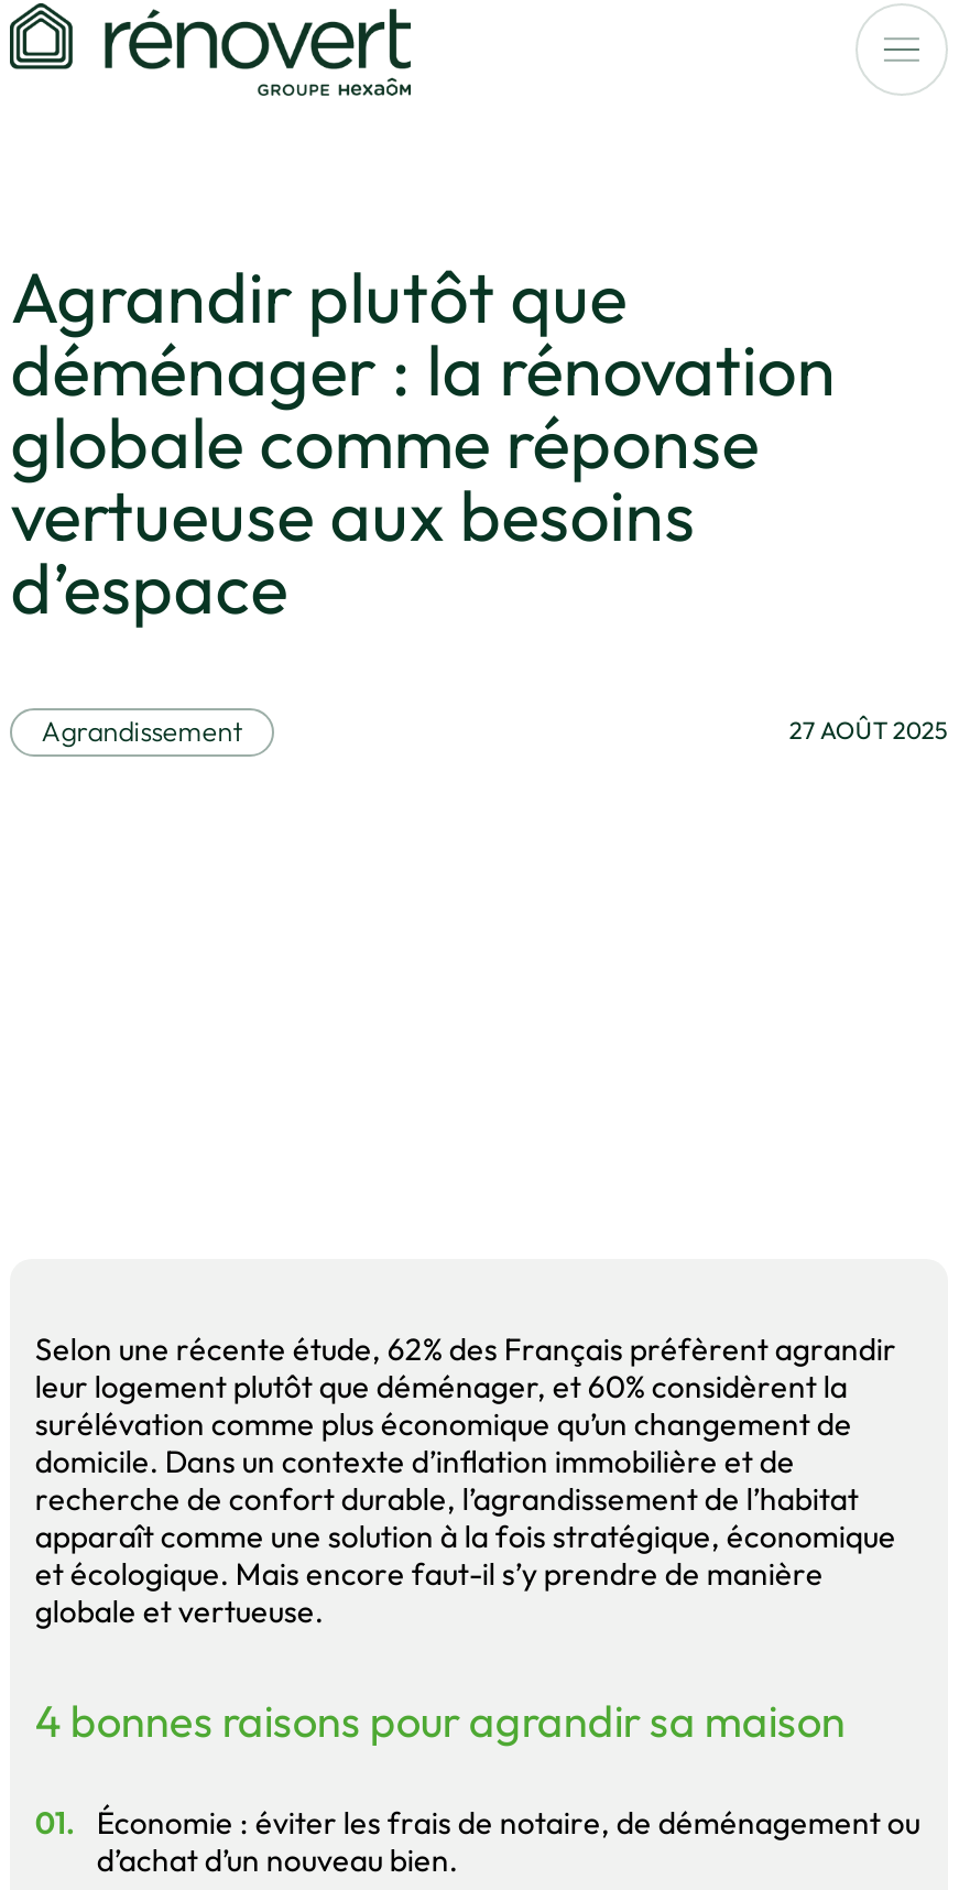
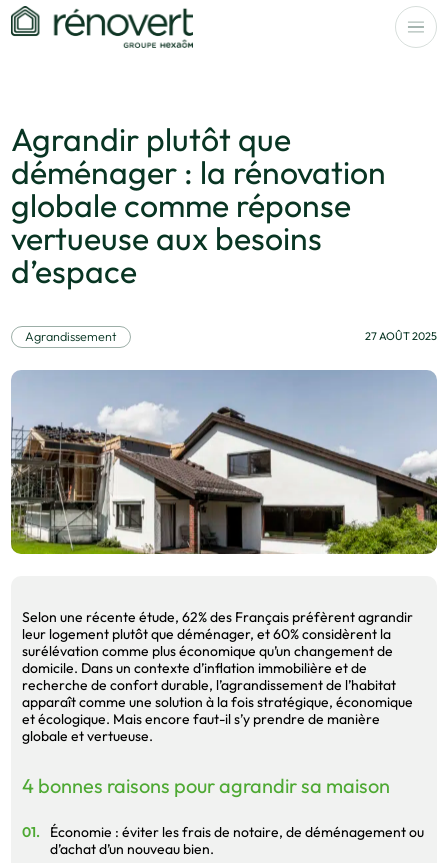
+ [image]
